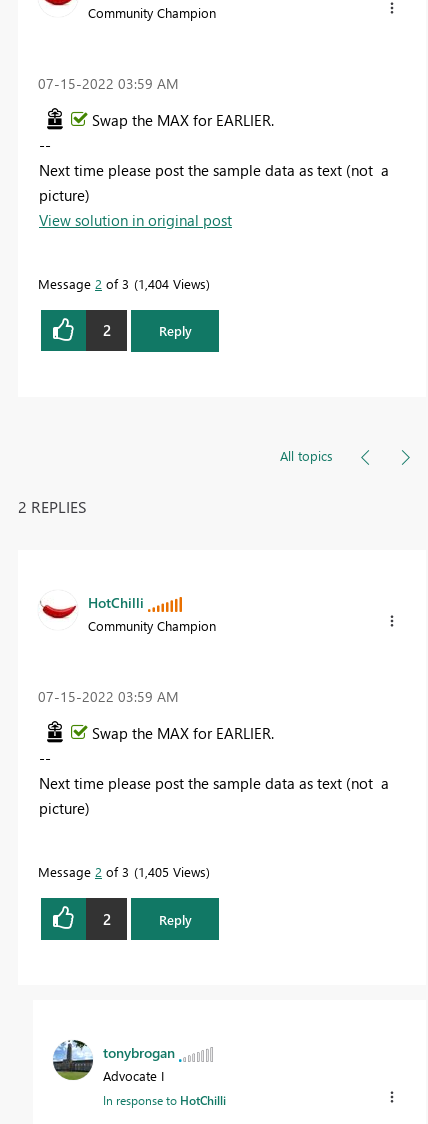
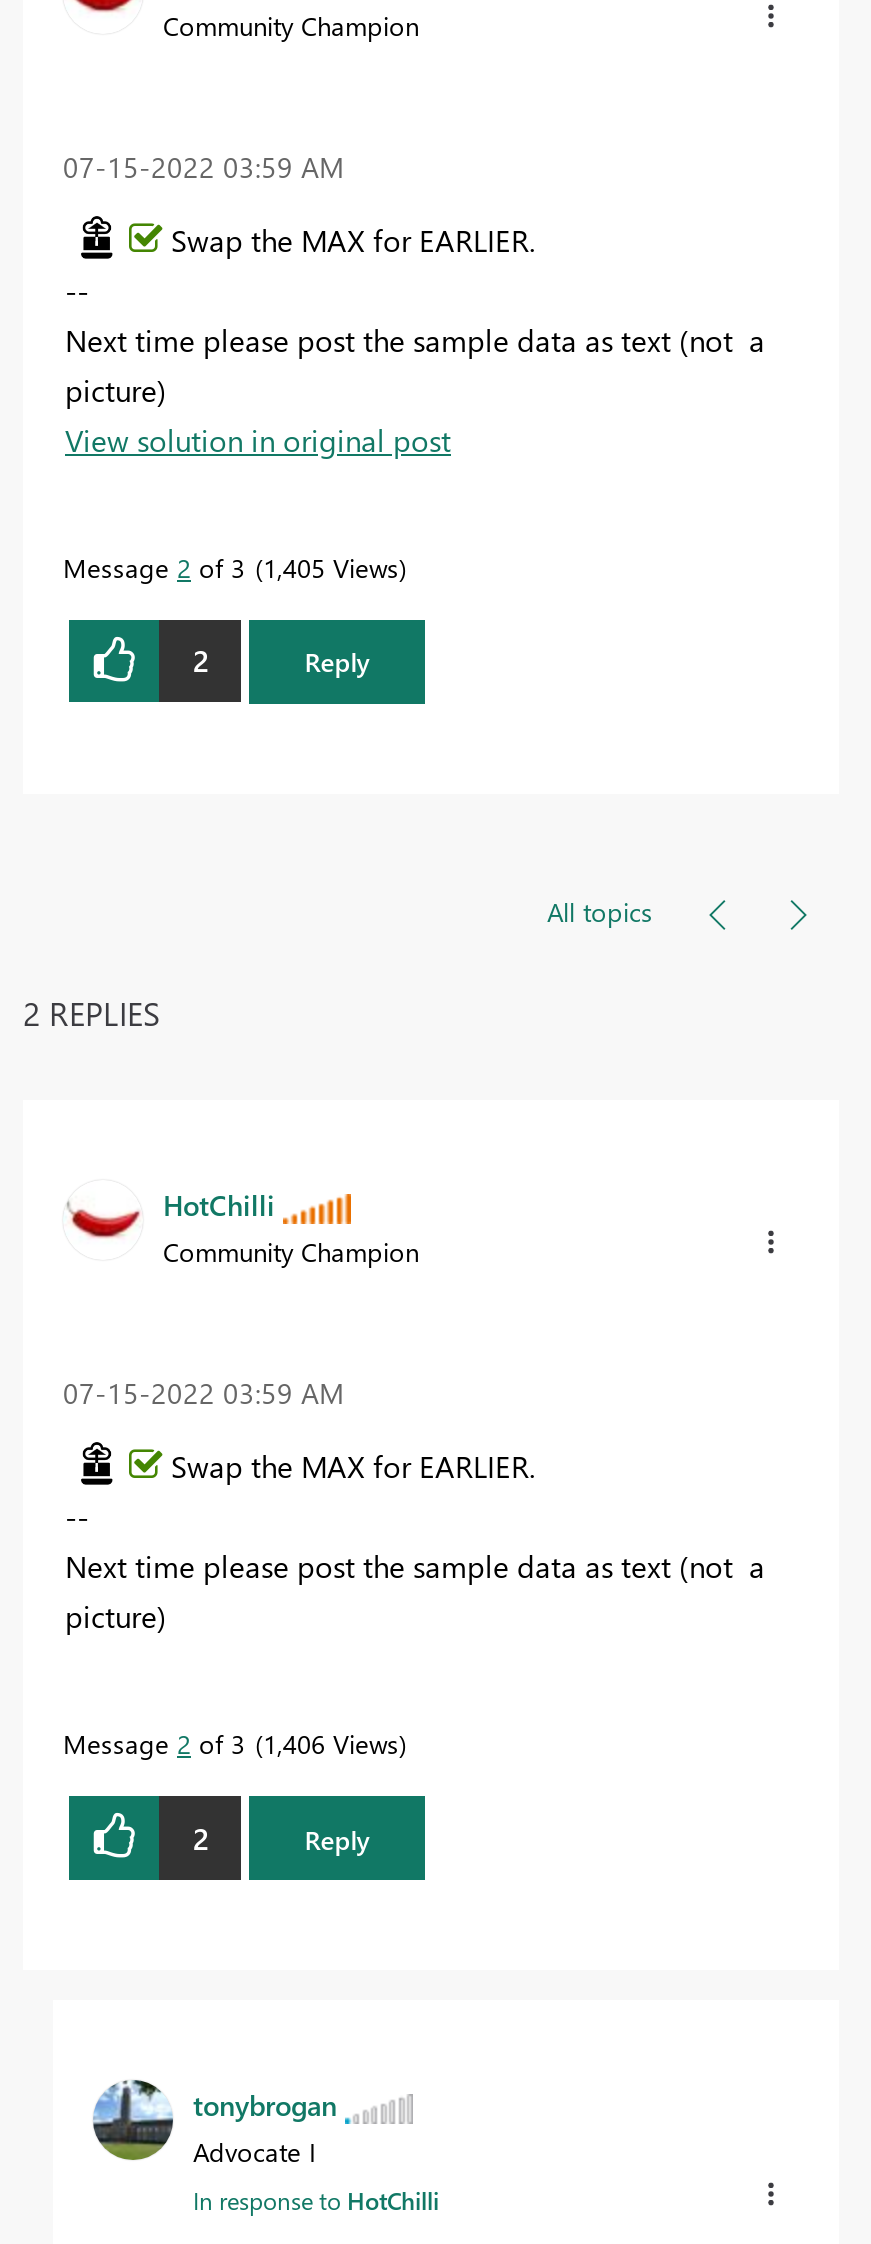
- Message 2 of 3 1,404 Views

+ Message 2 of 3 1,406 Views

moved up: Message 2 of 3 1,405 Views
